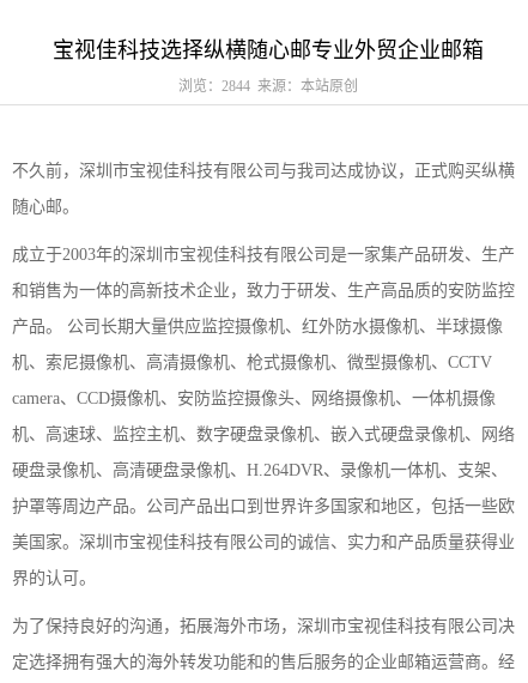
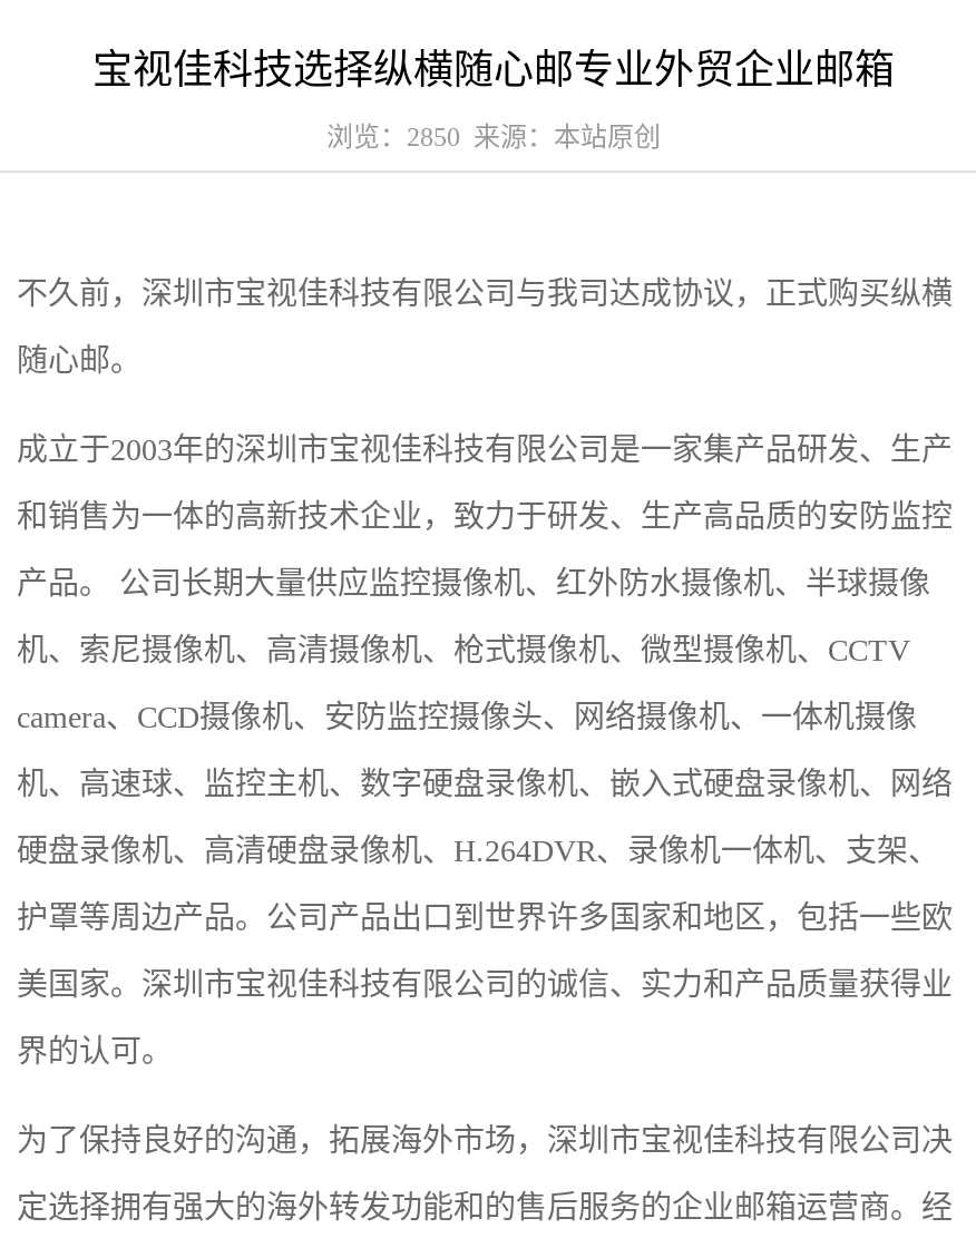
- 浏览：2844 来源：本站原创
+ 浏览：2850 来源：本站原创
